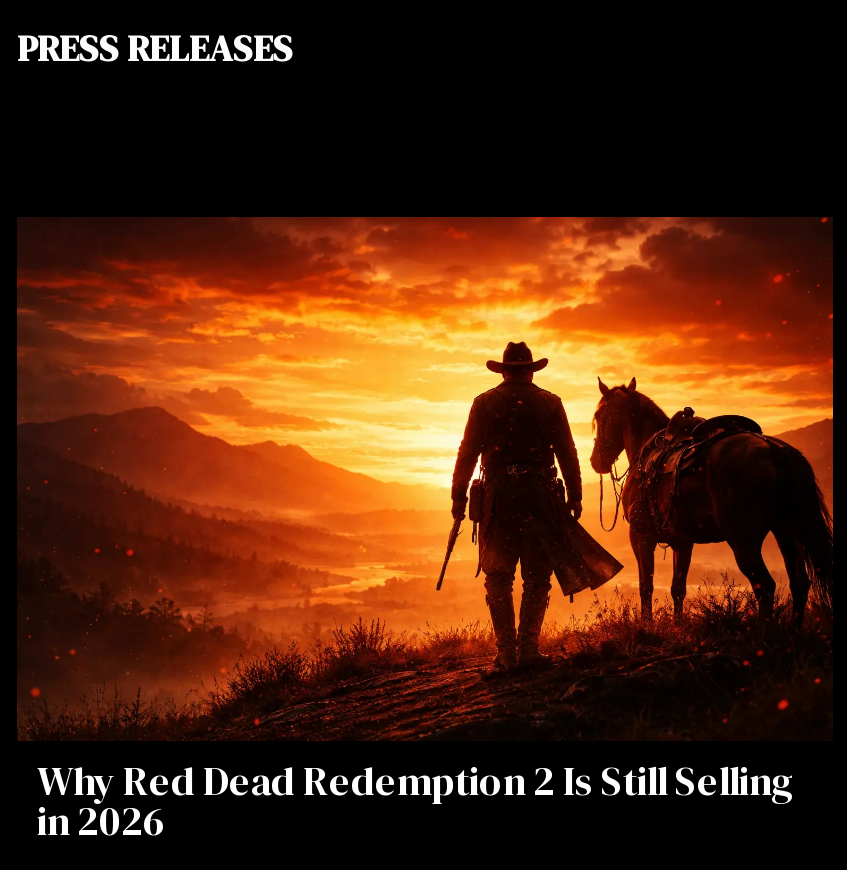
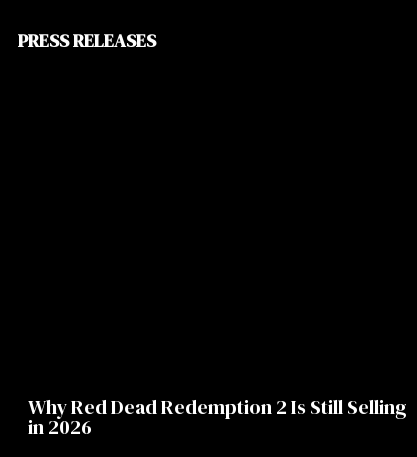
- [image]
